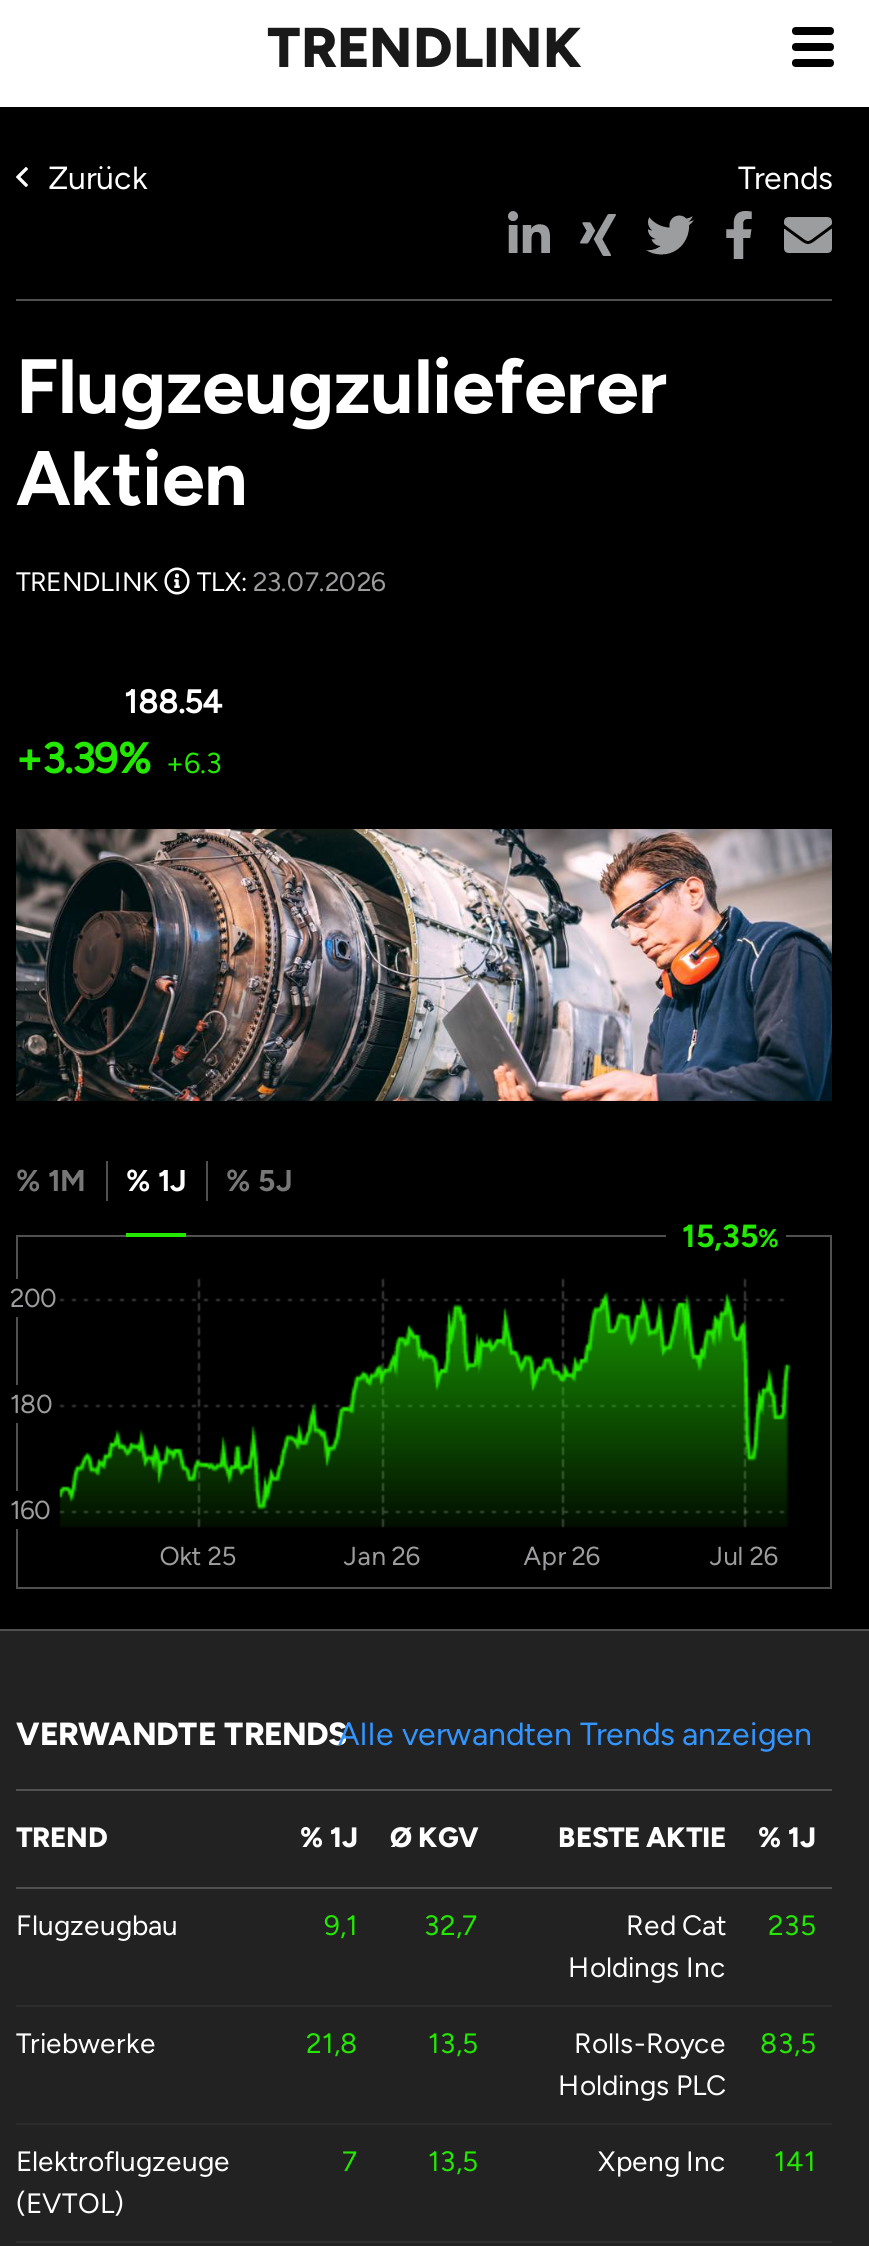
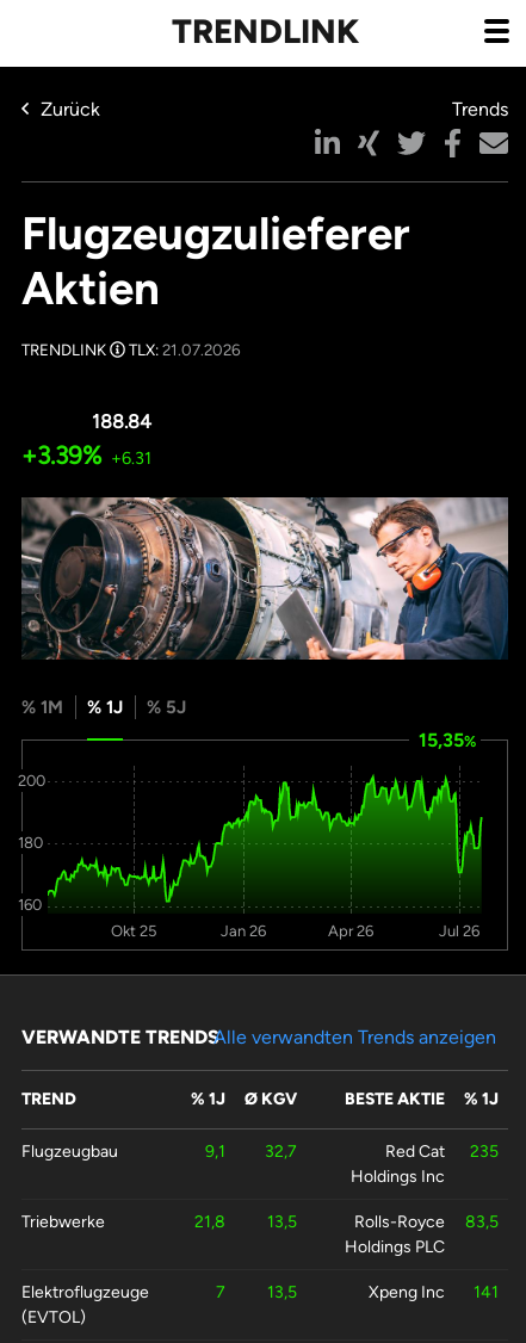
- TRENDLINK TLX: 23.07.2026
+ TRENDLINK TLX: 21.07.2026

- 188.54
+ 188.84

- +3.39% +6.3
+ +3.39% +6.31
